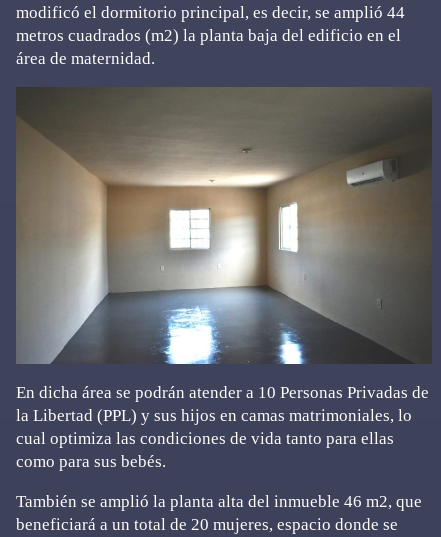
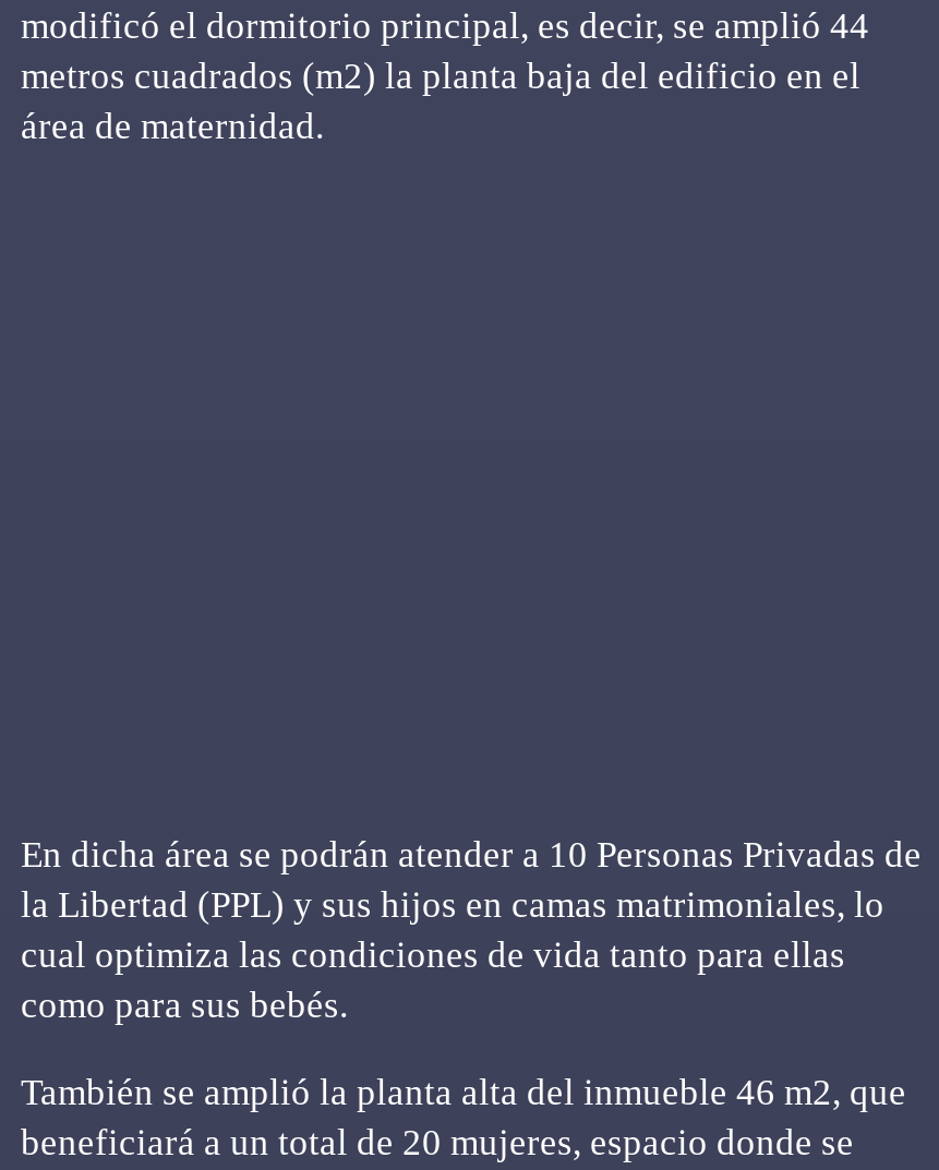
- [image]
